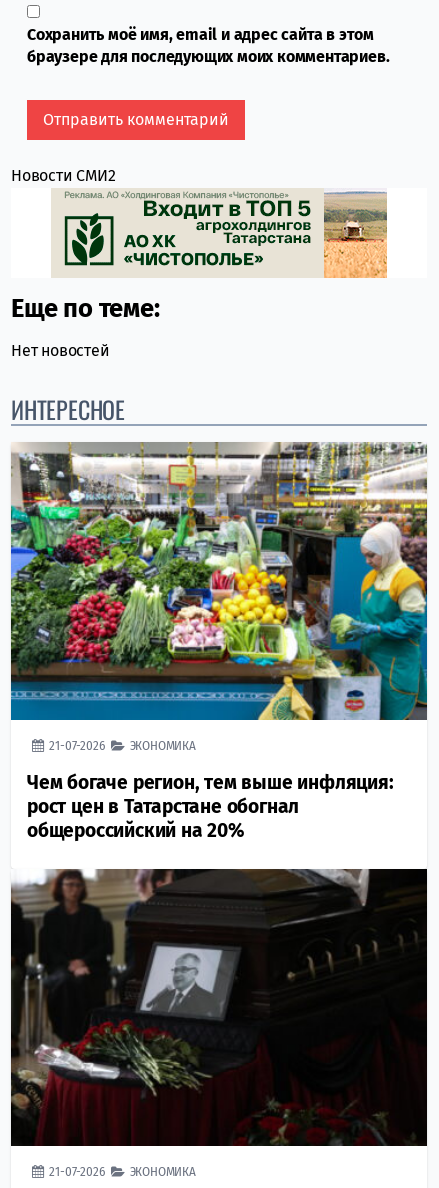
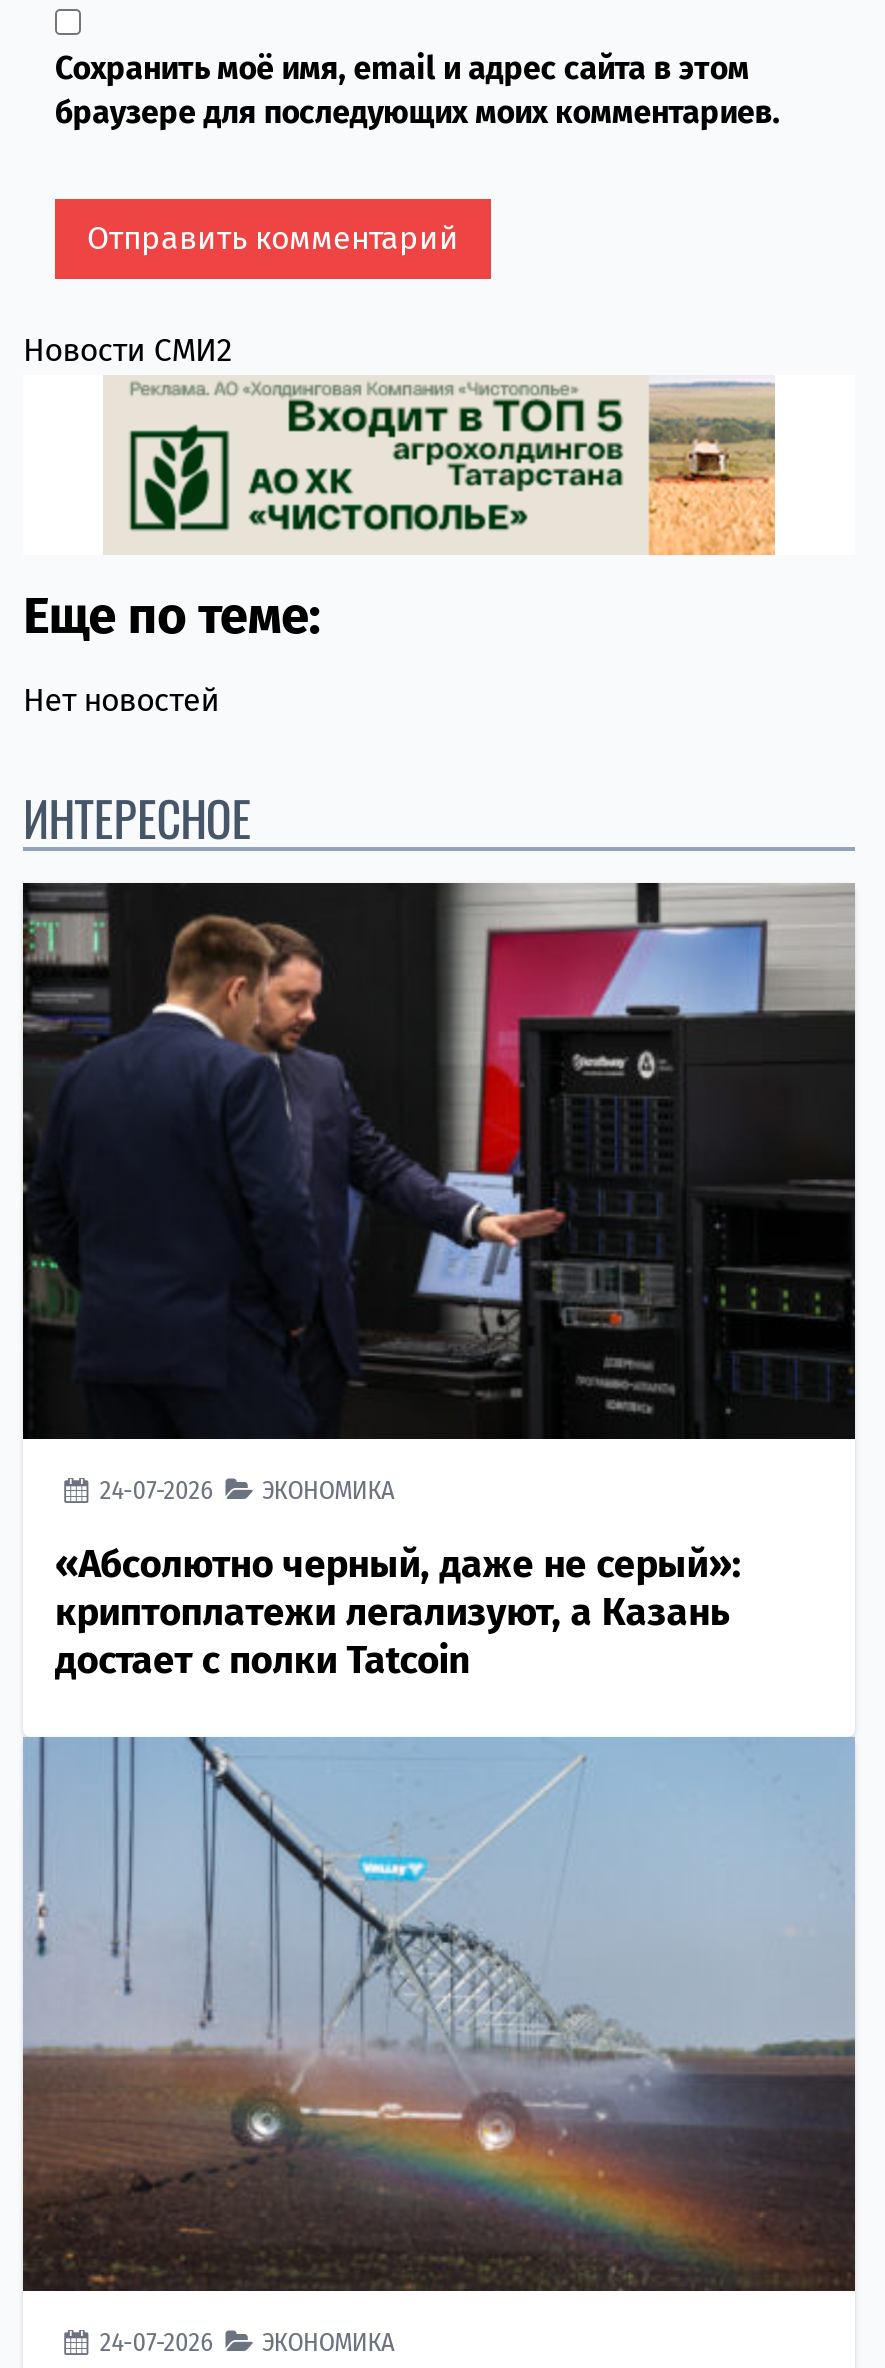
- [image]
- 21-07-2026 ЭКОНОМИКА
+ [image]
+ 24-07-2026 ЭКОНОМИКА

- Чем богаче регион, тем выше инфляция:
- рост цен в Татарстане обогнал
- общероссийский на 20%
+ «Абсолютно черный, даже не серый»:
+ криптоплатежи легализуют, а Казань
+ достает с полки Tatcoin

- [image]
- 21-07-2026 ЭКОНОМИКА
+ [image]
+ 24-07-2026 ЭКОНОМИКА
